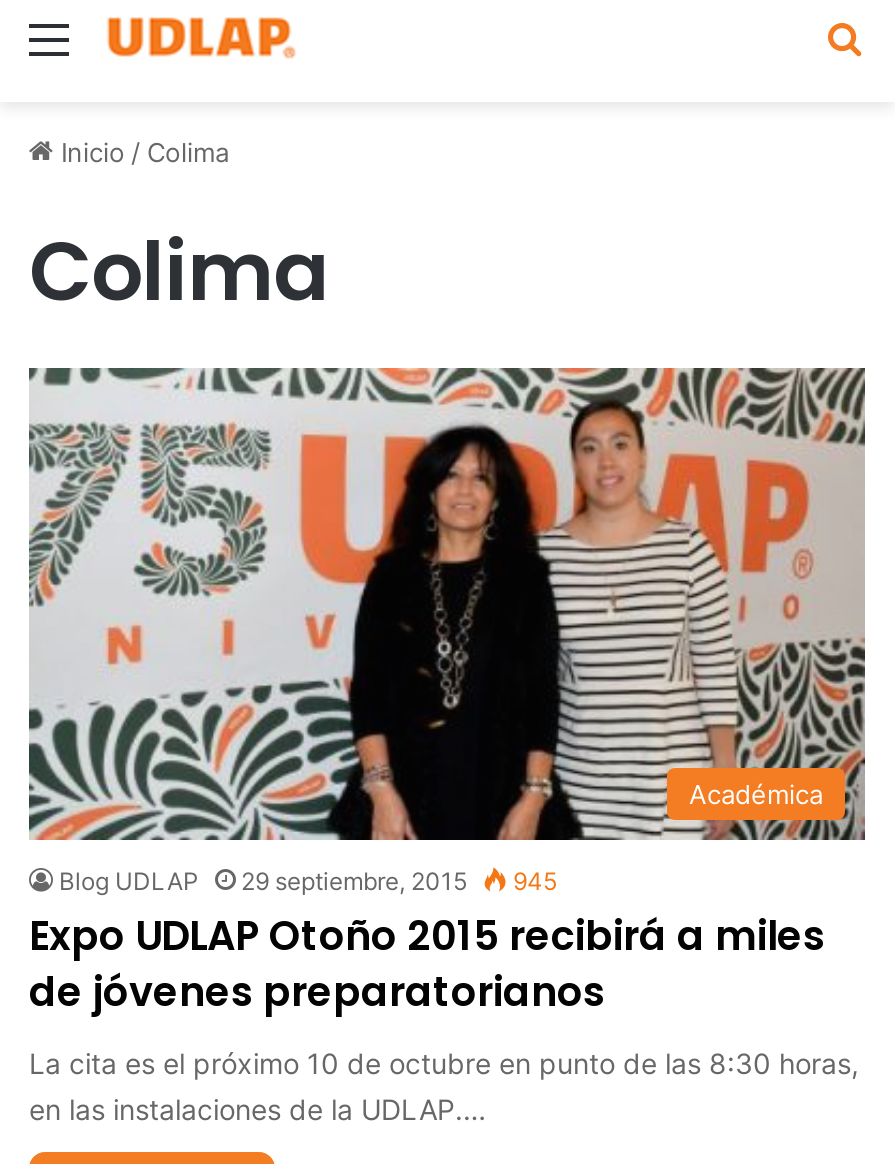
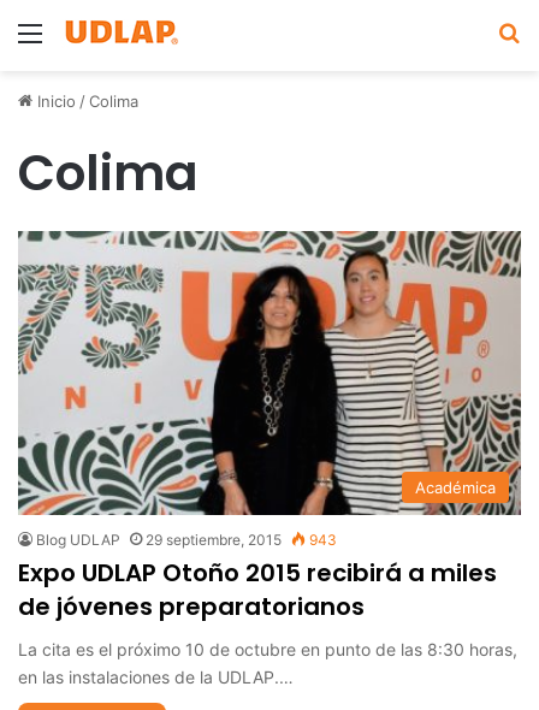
- Blog UDLAP 29 septiembre, 2015 945
+ Blog UDLAP 29 septiembre, 2015 943
